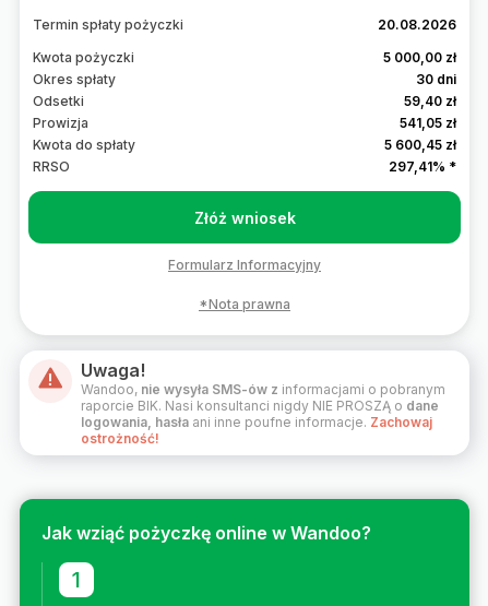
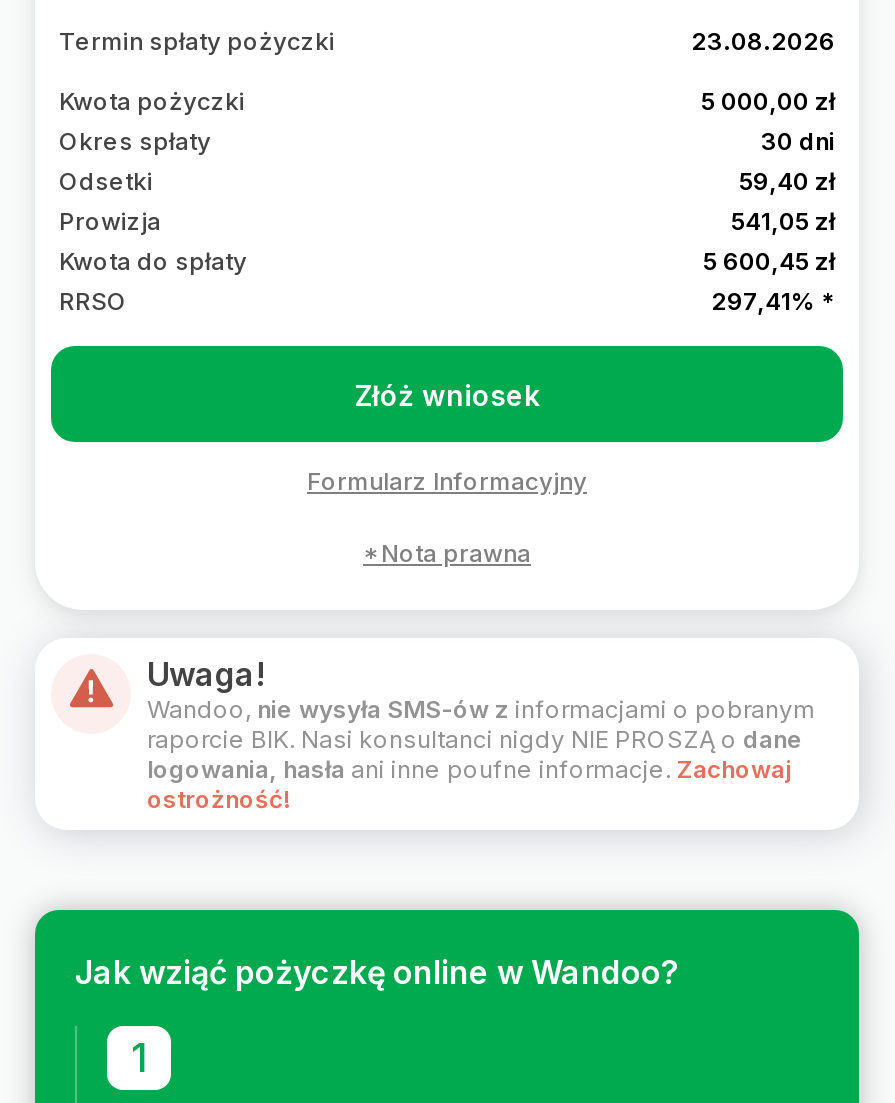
- 20.08.2026
+ 23.08.2026
